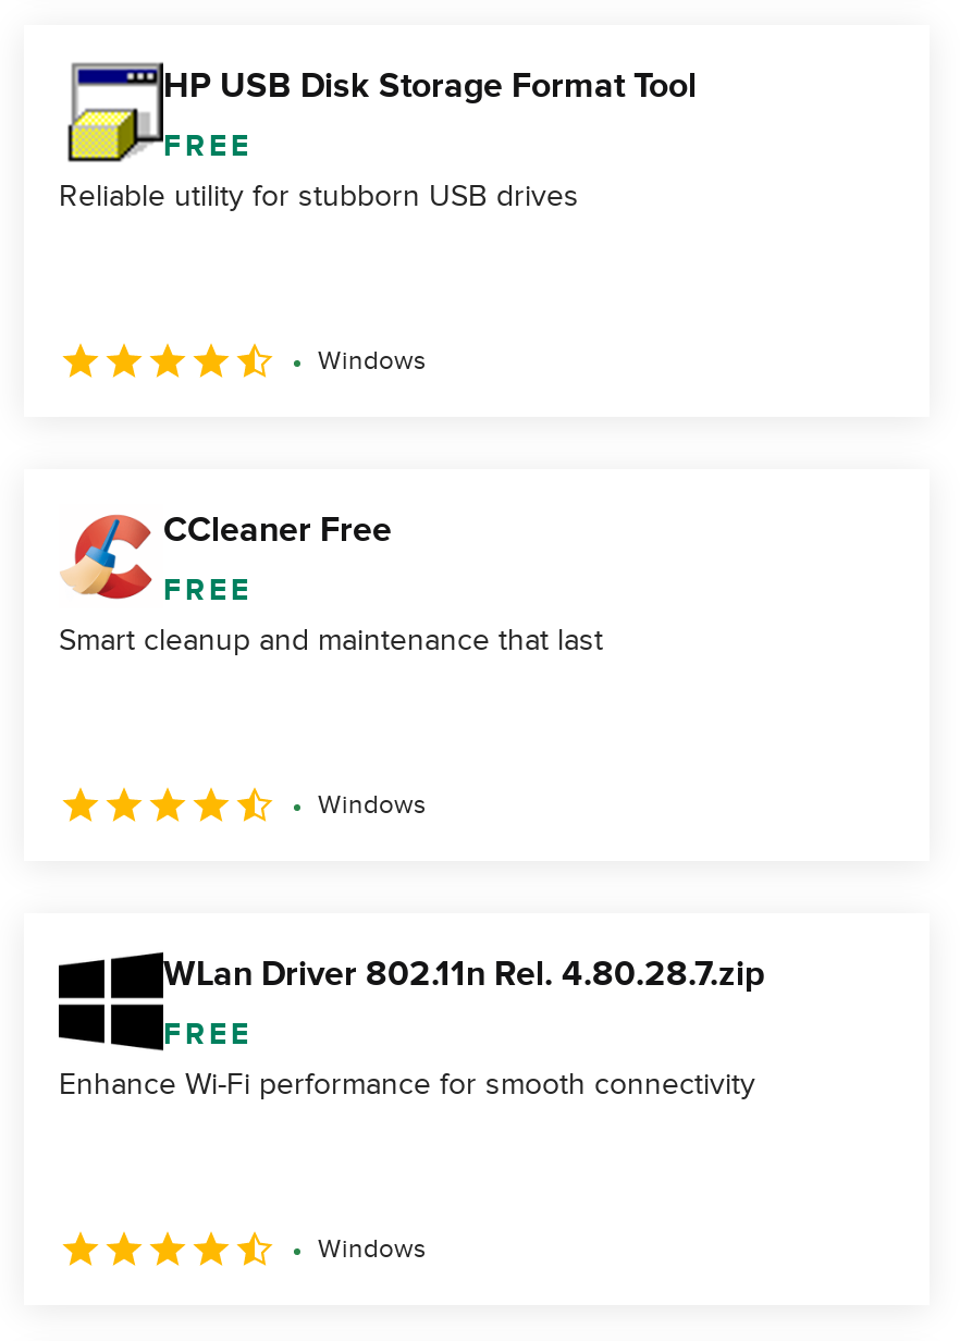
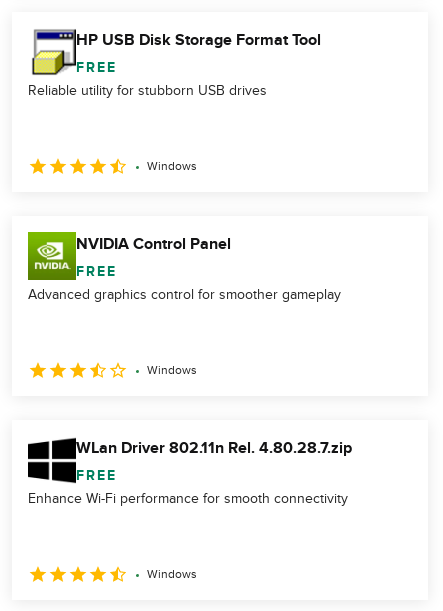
- [image]
- CCleaner Free
+ [image]
+ NVIDIA Control Panel

- Smart cleanup and maintenance that last
+ Advanced graphics control for smoother gameplay
